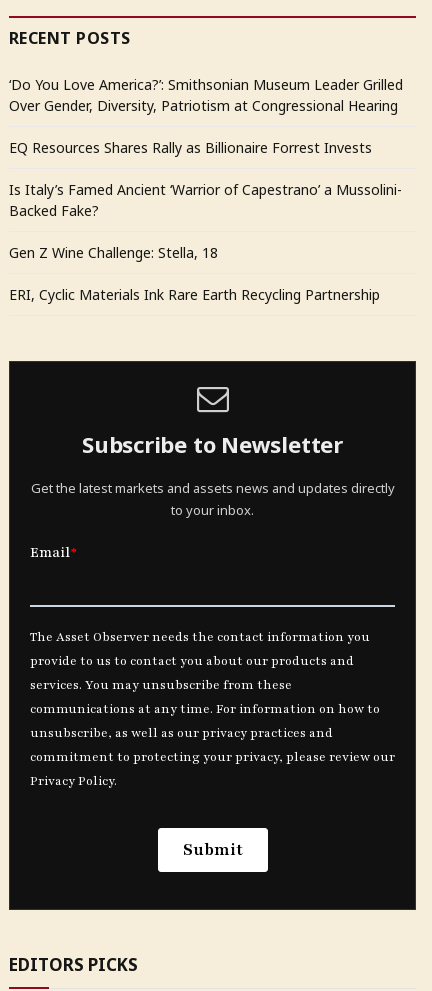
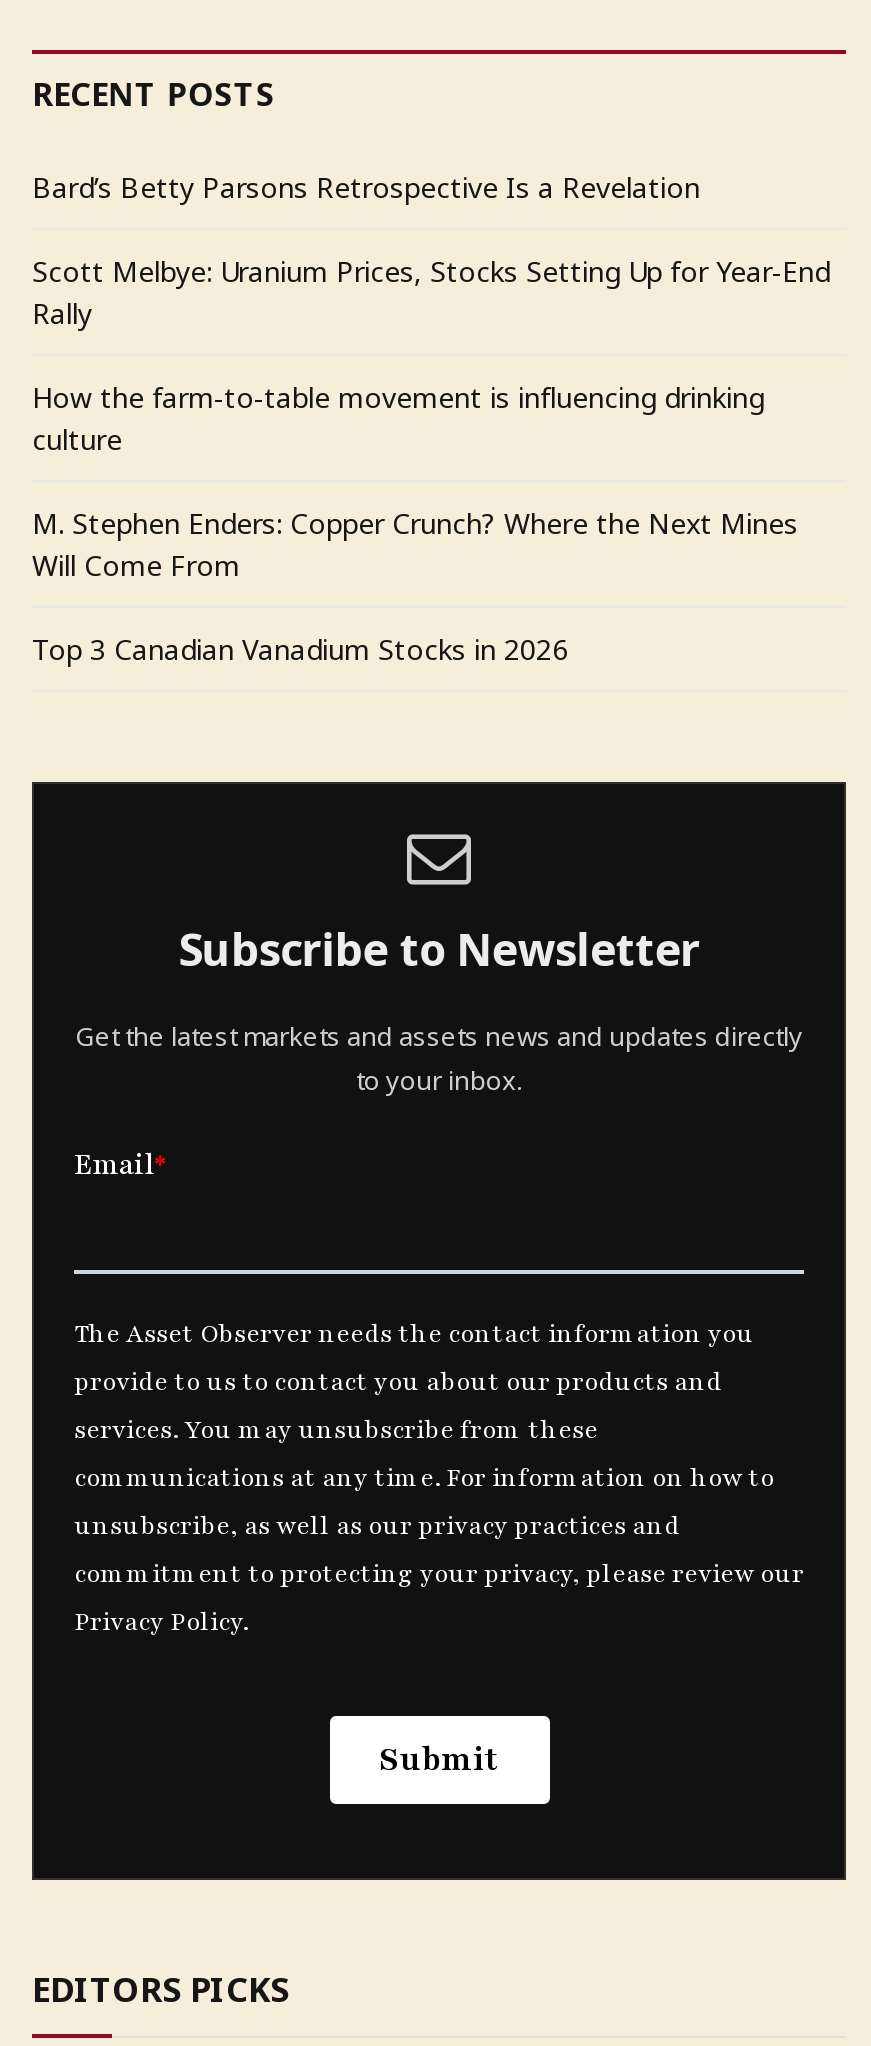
- ‘Do You Love America?’: Smithsonian Museum Leader Grilled
- Over Gender, Diversity, Patriotism at Congressional Hearing
+ Bard’s Betty Parsons Retrospective Is a Revelation

- EQ Resources Shares Rally as Billionaire Forrest Invests
+ Scott Melbye: Uranium Prices, Stocks Setting Up for Year-End
+ Rally

- Is Italy’s Famed Ancient ‘Warrior of Capestrano’ a Mussolini-
- Backed Fake?
+ How the farm-to-table movement is influencing drinking
+ culture

- Gen Z Wine Challenge: Stella, 18
+ M. Stephen Enders: Copper Crunch? Where the Next Mines
+ Will Come From

- ERI, Cyclic Materials Ink Rare Earth Recycling Partnership
+ Top 3 Canadian Vanadium Stocks in 2026
